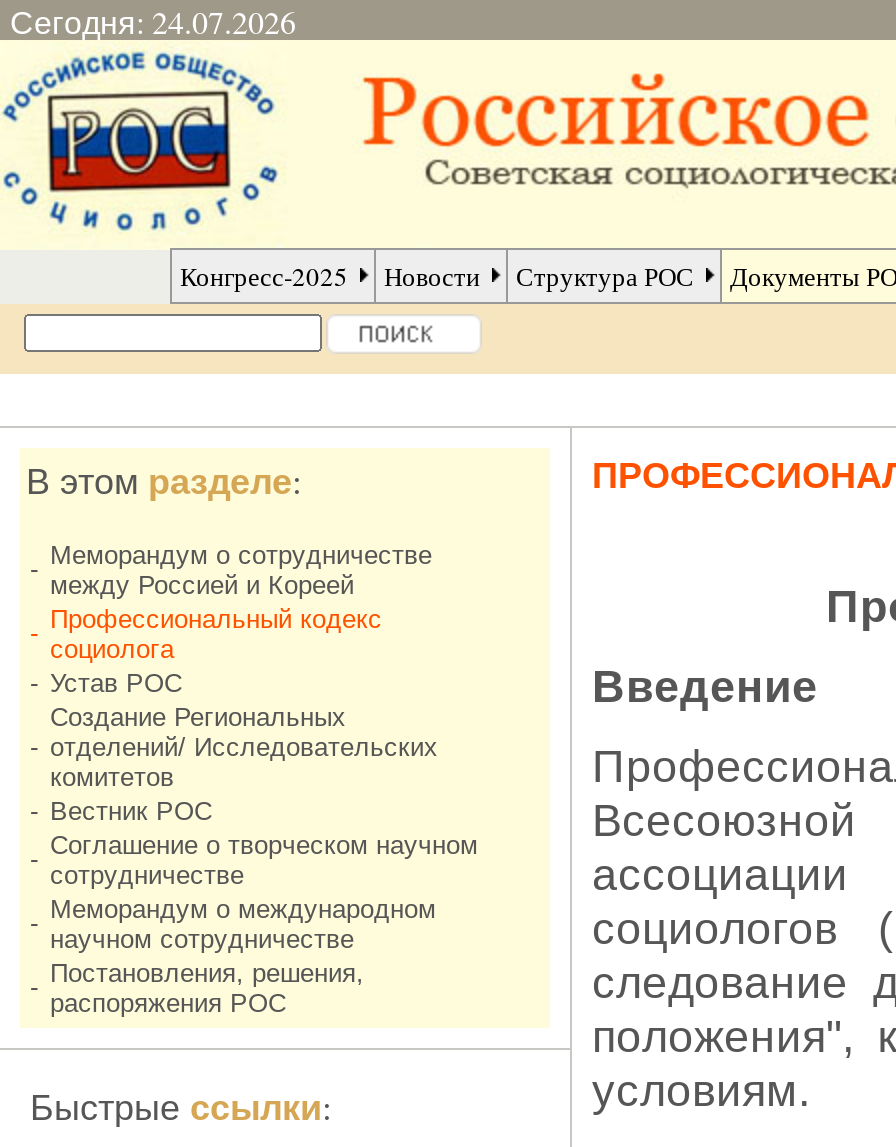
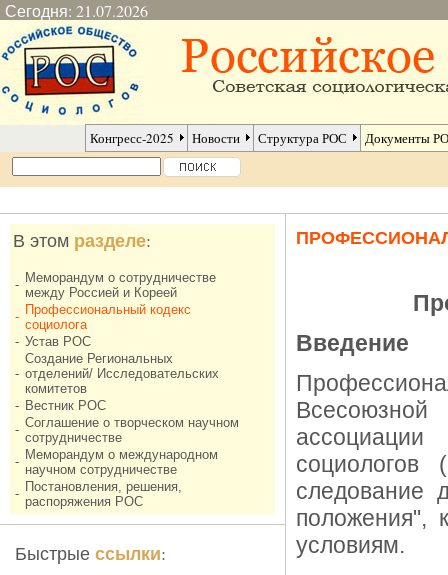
- Сегодня: 24.07.2026
+ Сегодня: 21.07.2026
